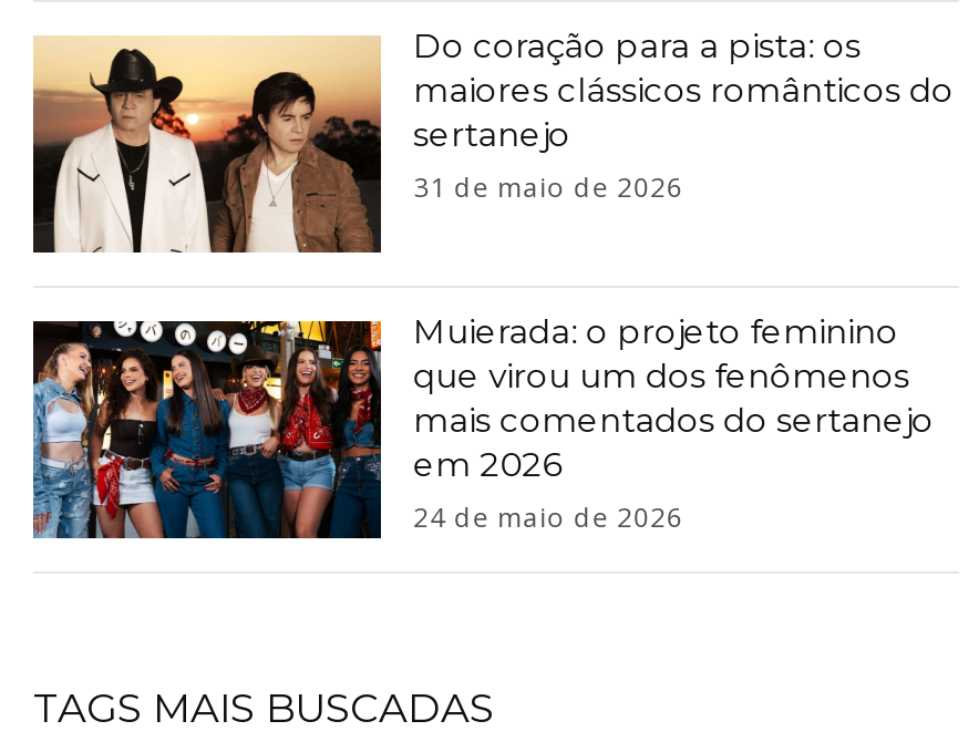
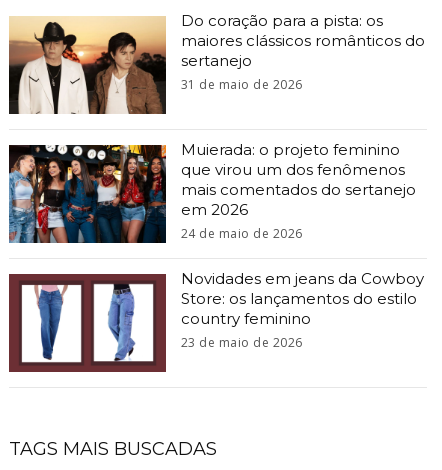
+ [image]
+ Novidades em jeans da Cowboy
+ Store: os lançamentos do estilo
+ country feminino
+ 23 de maio de 2026
